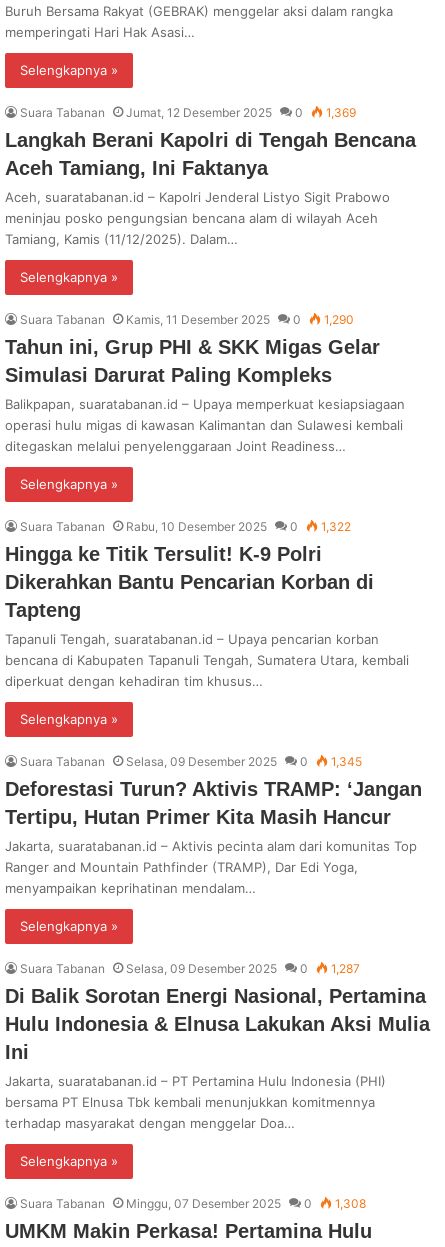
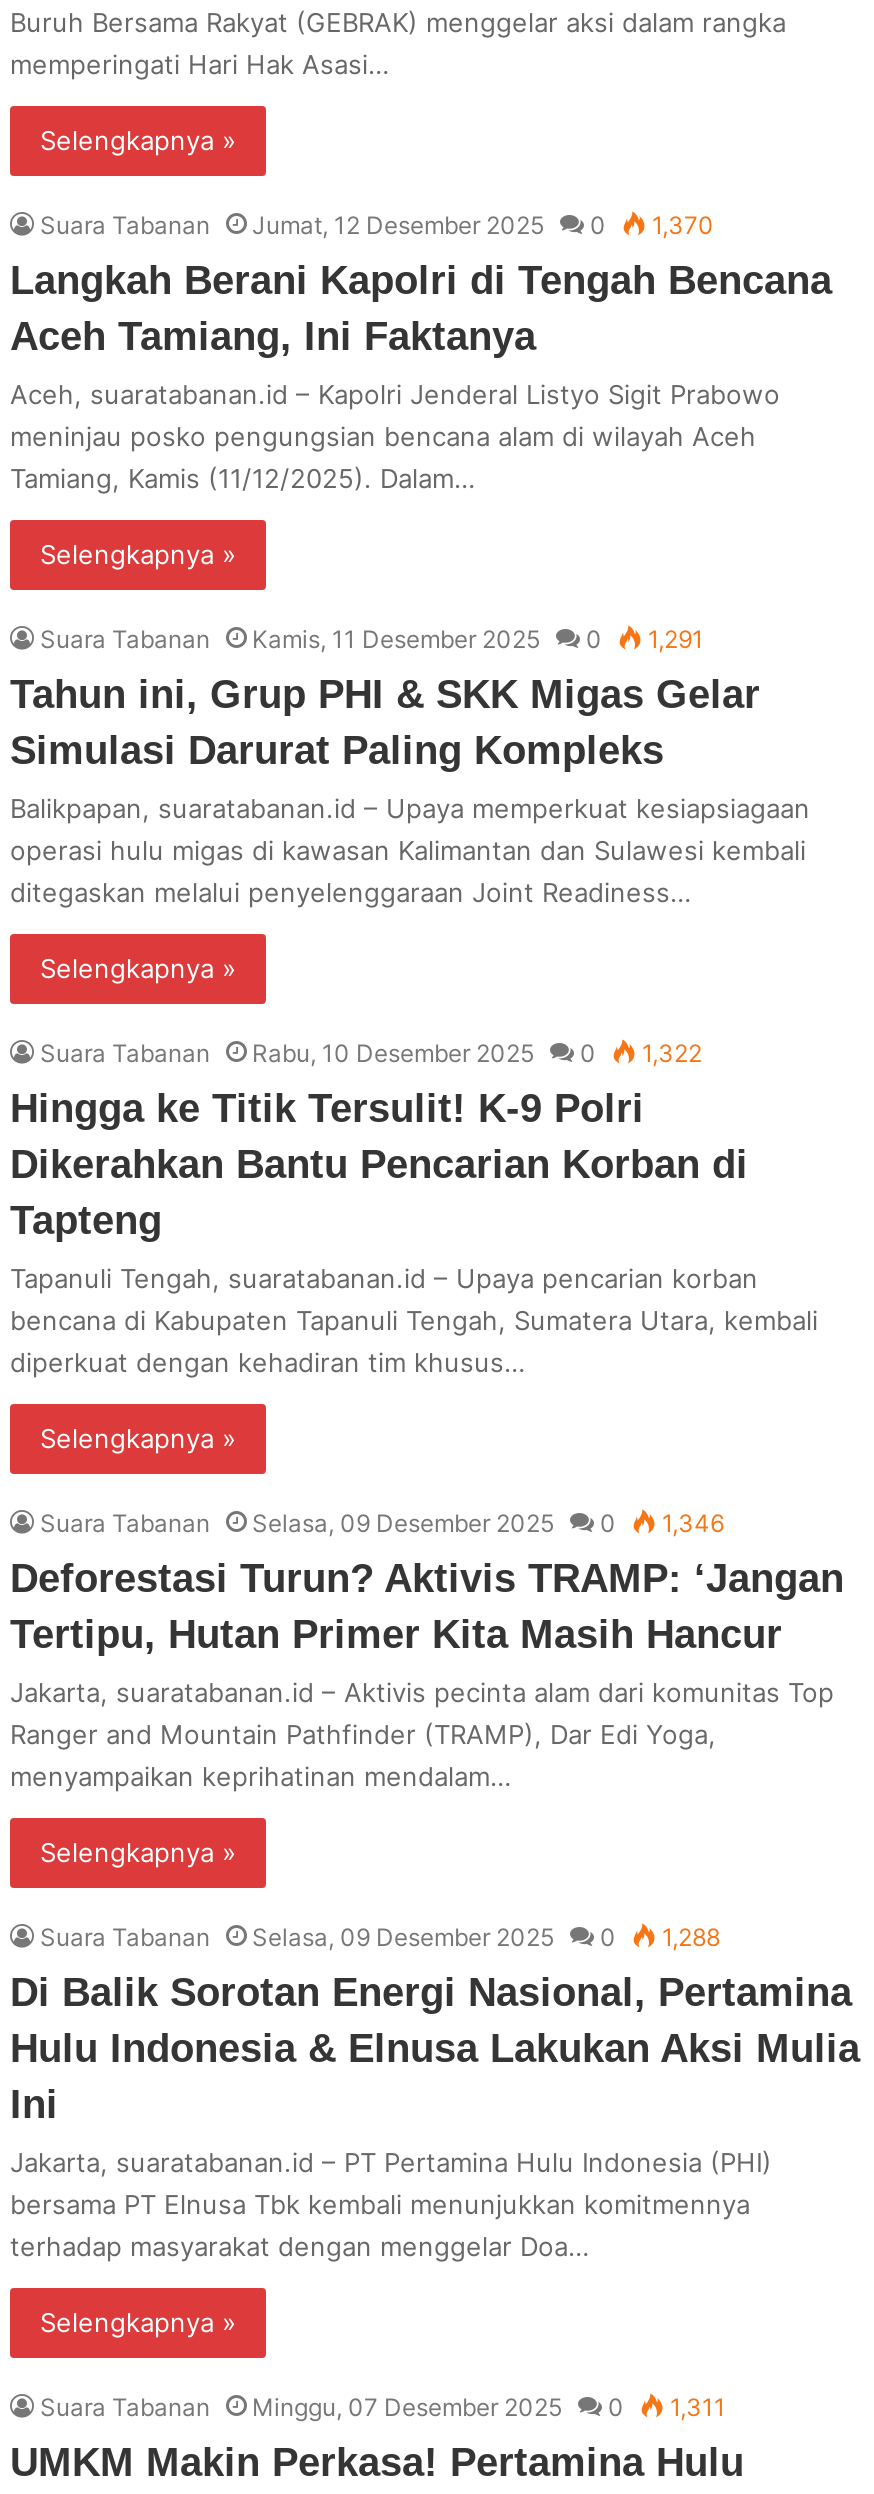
- Suara Tabanan Jumat, 12 Desember 2025 0 1,369
+ Suara Tabanan Jumat, 12 Desember 2025 0 1,370

- Suara Tabanan Kamis, 11 Desember 2025 0 1,290
+ Suara Tabanan Kamis, 11 Desember 2025 0 1,291

- Suara Tabanan Selasa, 09 Desember 2025 0 1,345
+ Suara Tabanan Selasa, 09 Desember 2025 0 1,346

- Suara Tabanan Selasa, 09 Desember 2025 0 1,287
+ Suara Tabanan Selasa, 09 Desember 2025 0 1,288

- Suara Tabanan Minggu, 07 Desember 2025 0 1,308
+ Suara Tabanan Minggu, 07 Desember 2025 0 1,311
